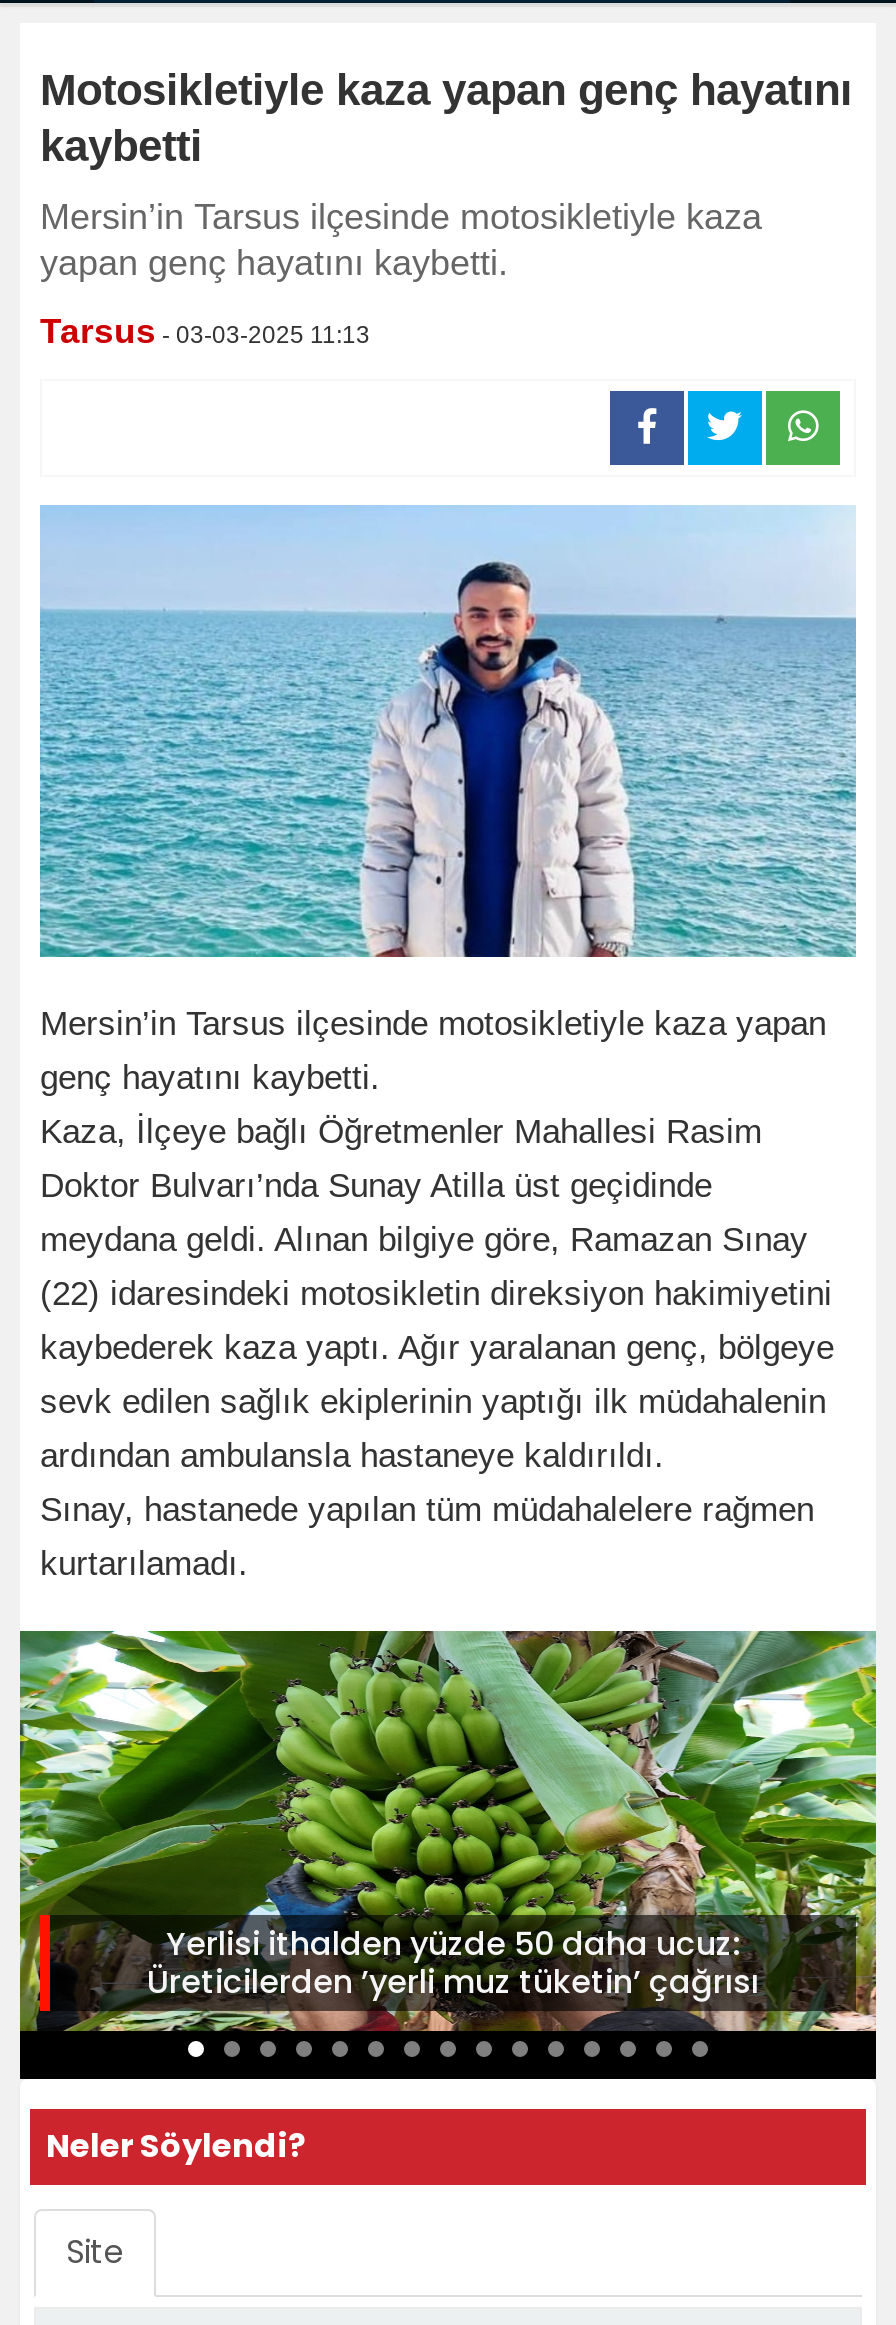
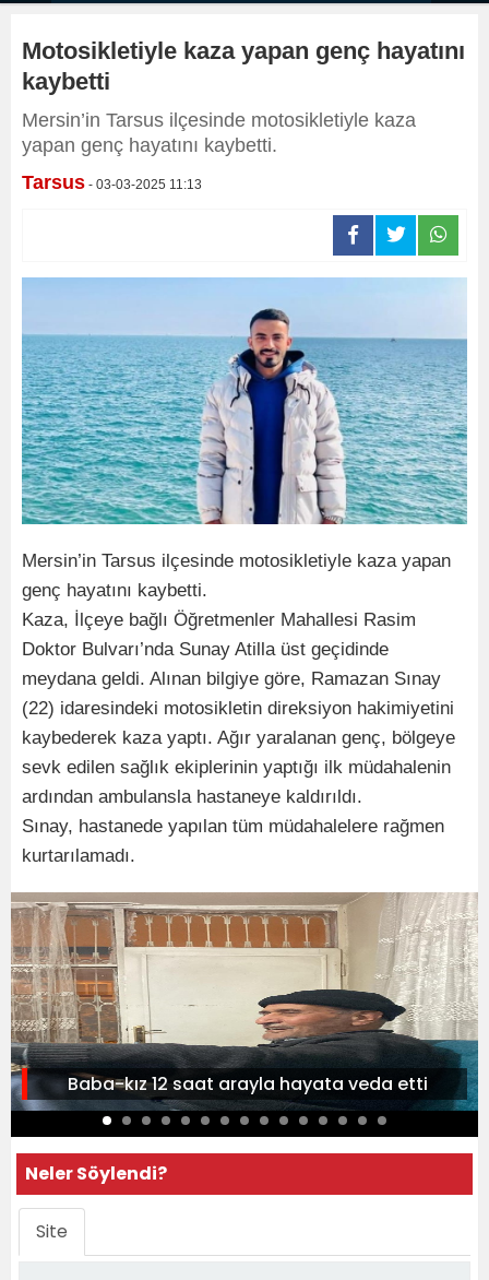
- [image]
- Yerlisi ithalden yüzde 50 daha ucuz:
- Üreticilerden ’yerli muz tüketin’ çağrısı
+ [image]
+ Baba-kız 12 saat arayla hayata veda etti
